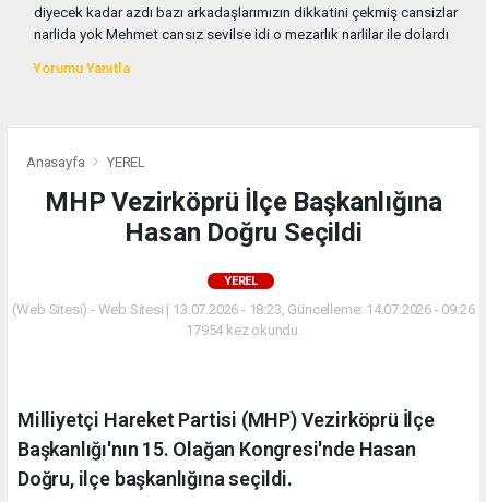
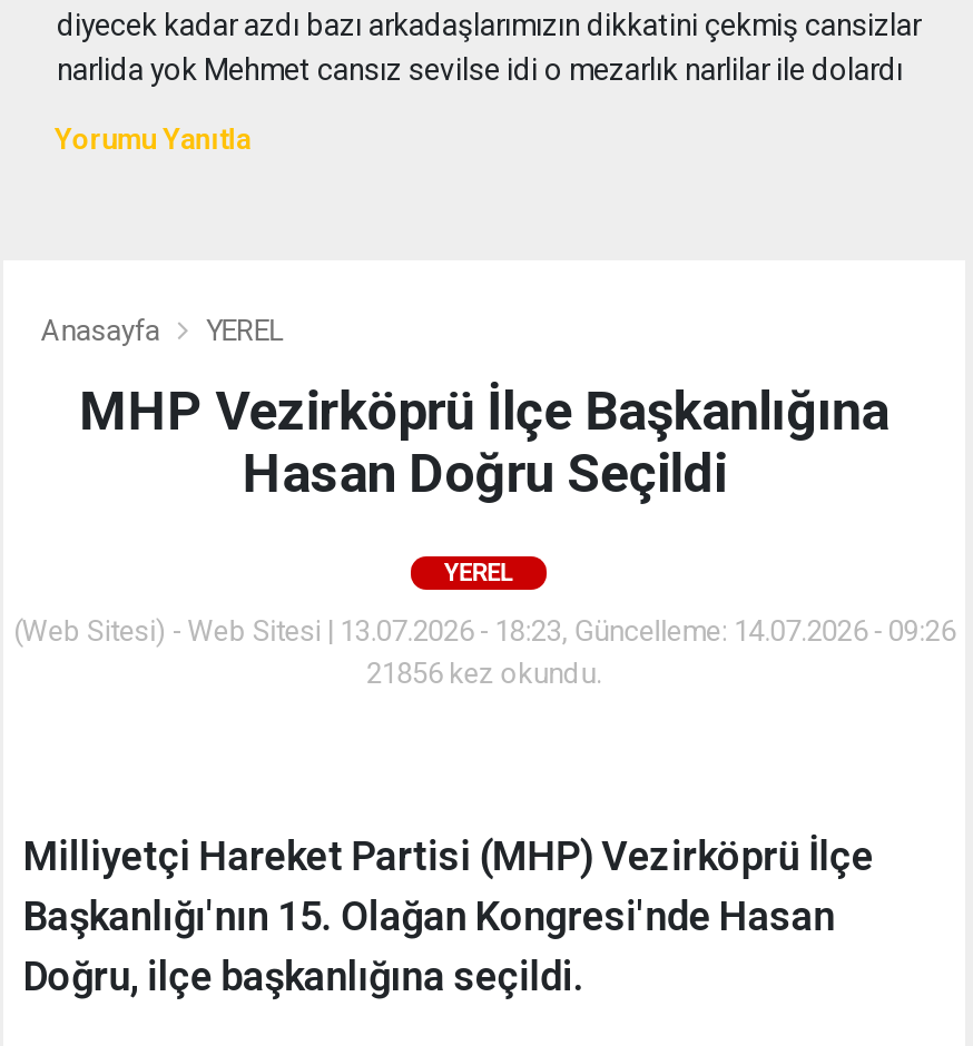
- 17954 kez okundu.
+ 21856 kez okundu.
